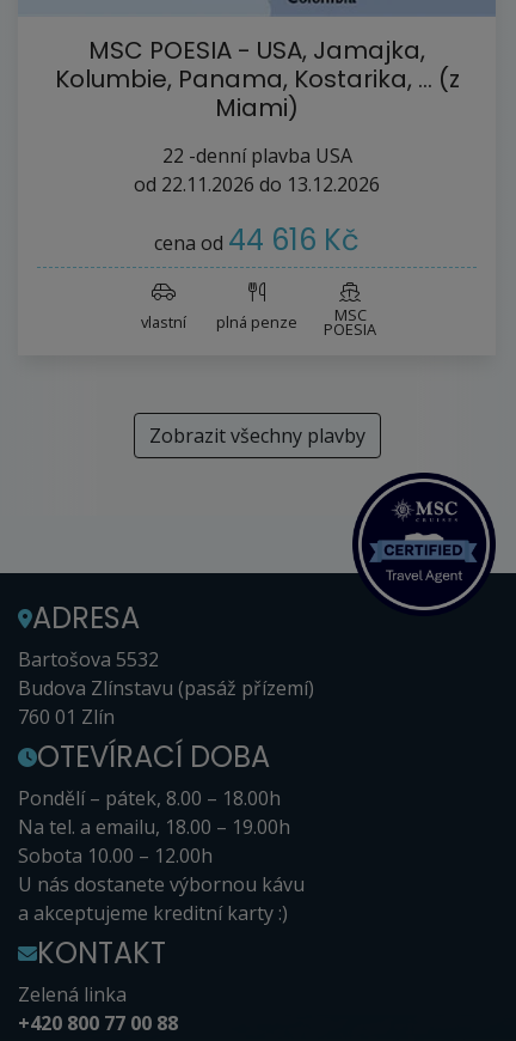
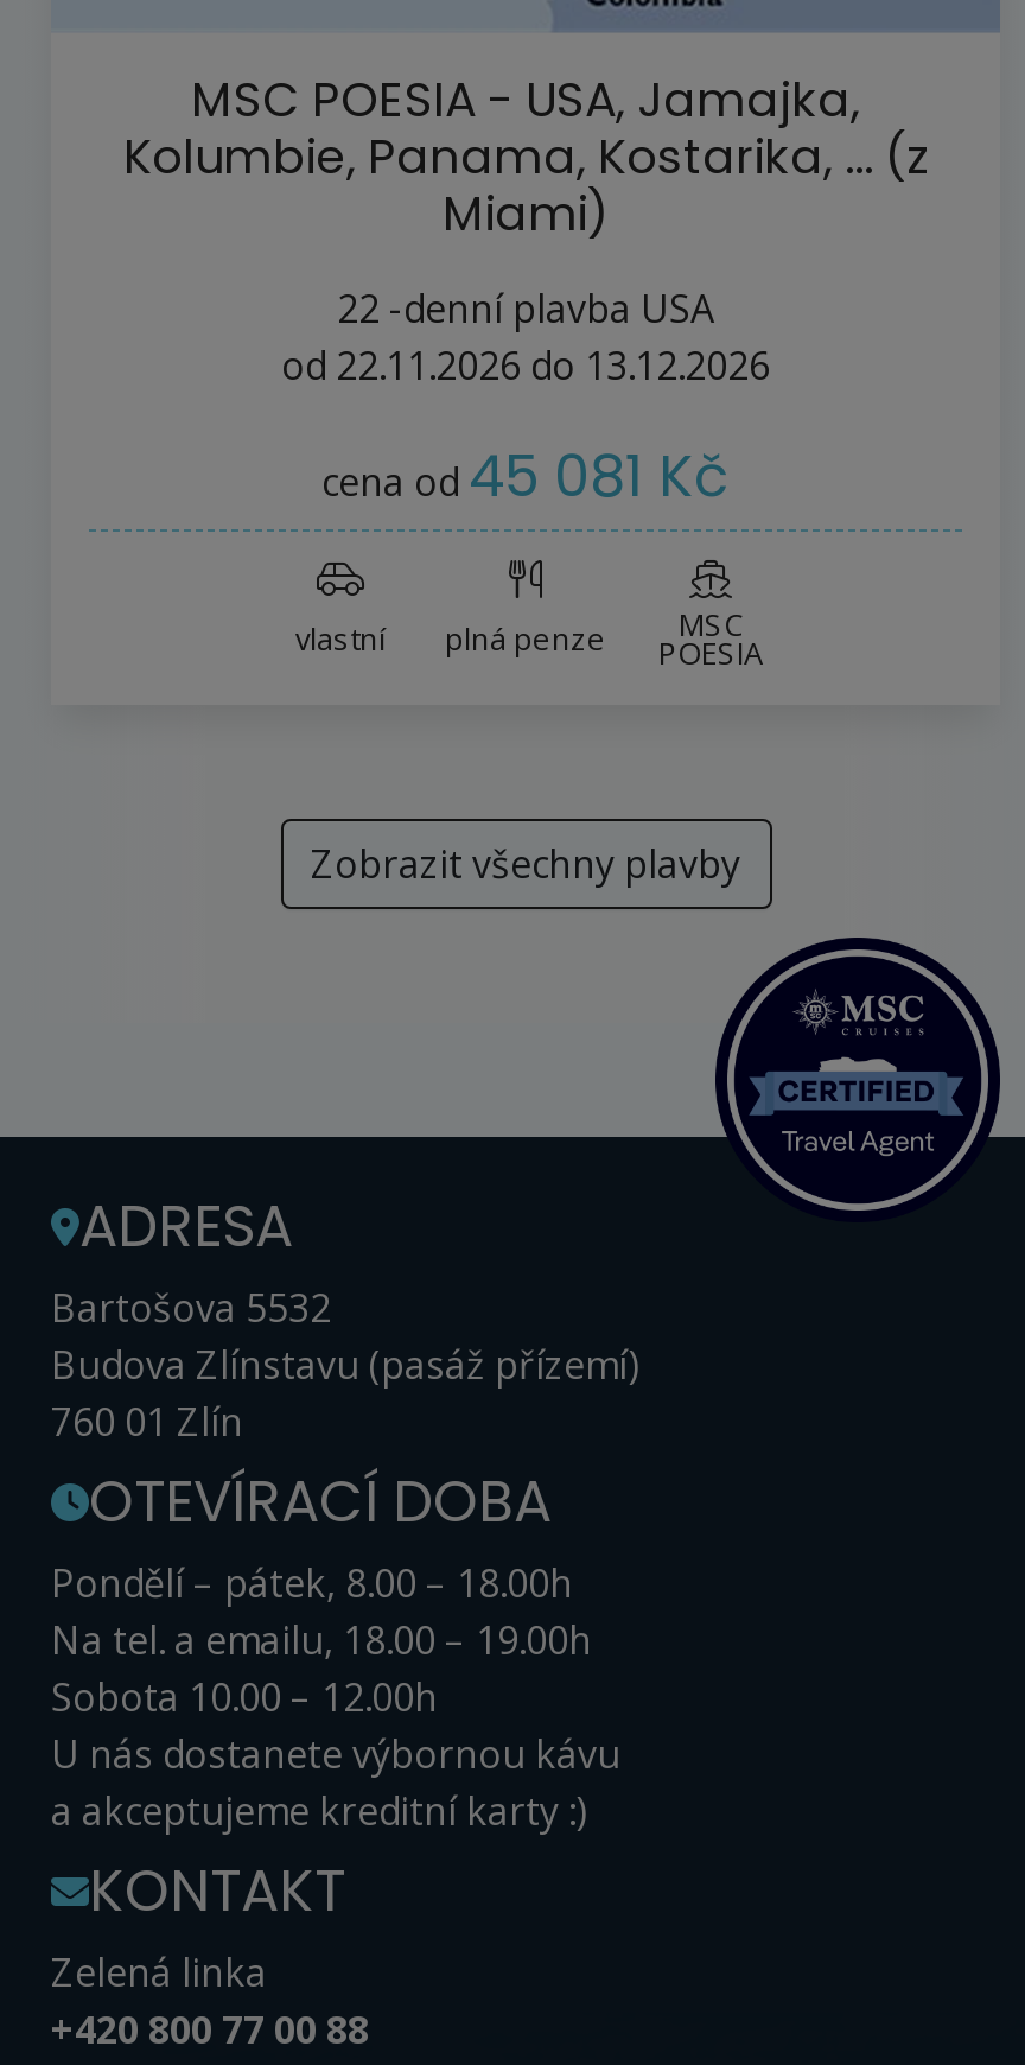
- cena od 44 616 Kč
+ cena od 45 081 Kč
